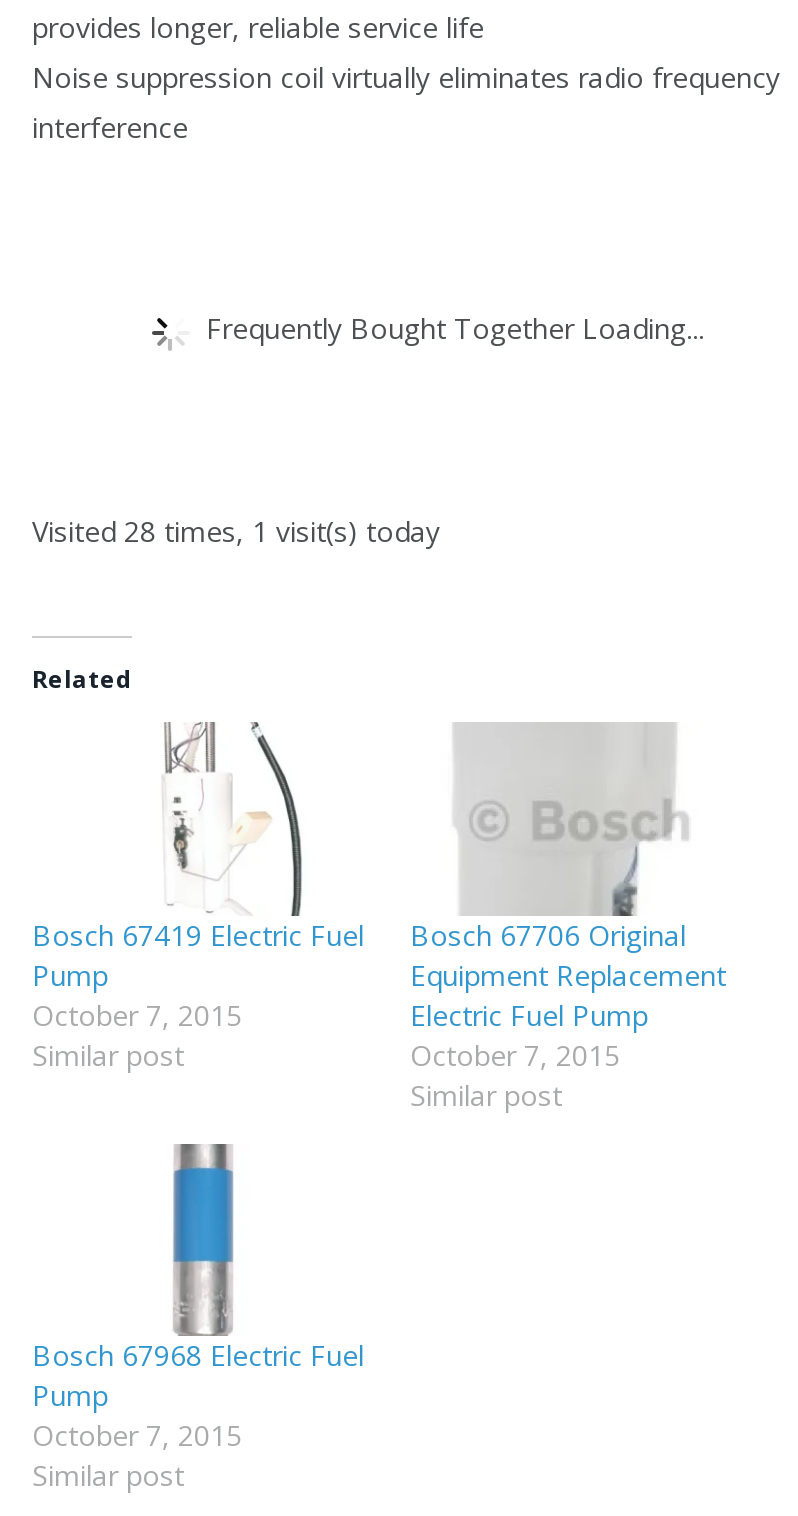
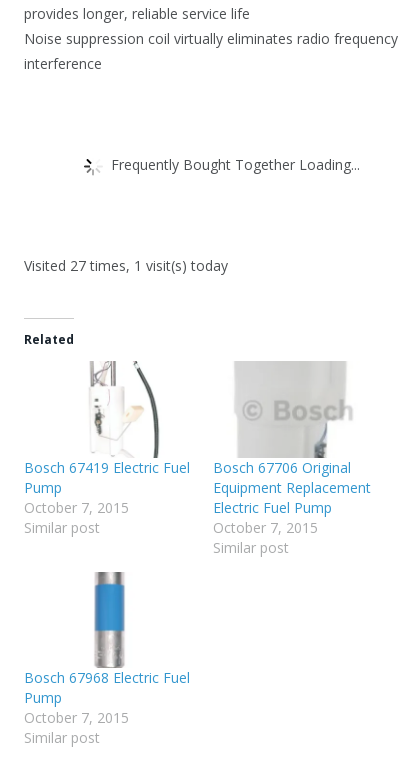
- Visited 28 times, 1 visit(s) today
+ Visited 27 times, 1 visit(s) today
